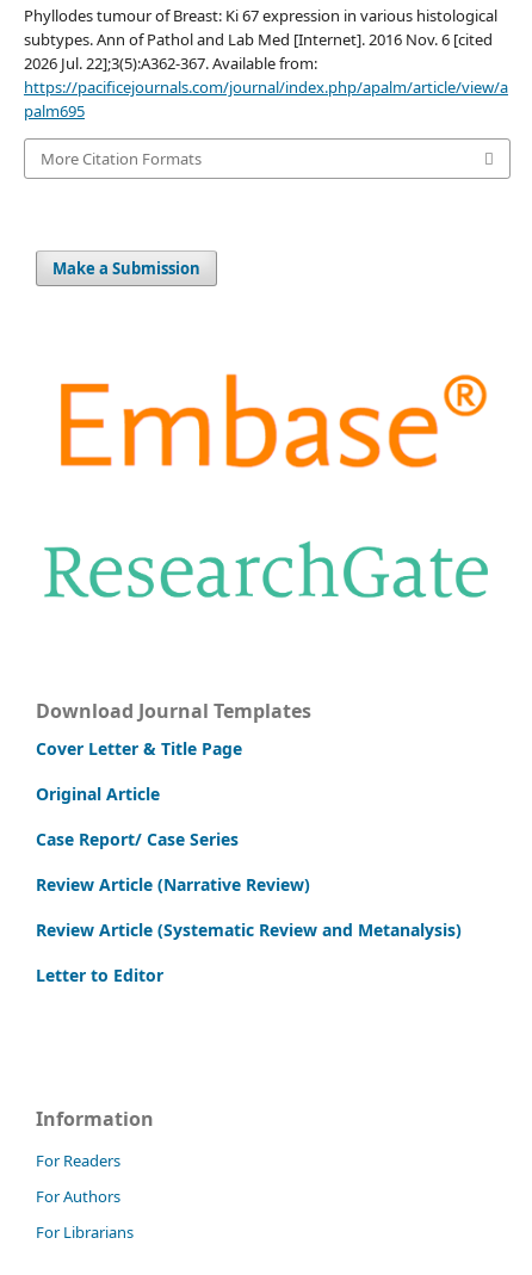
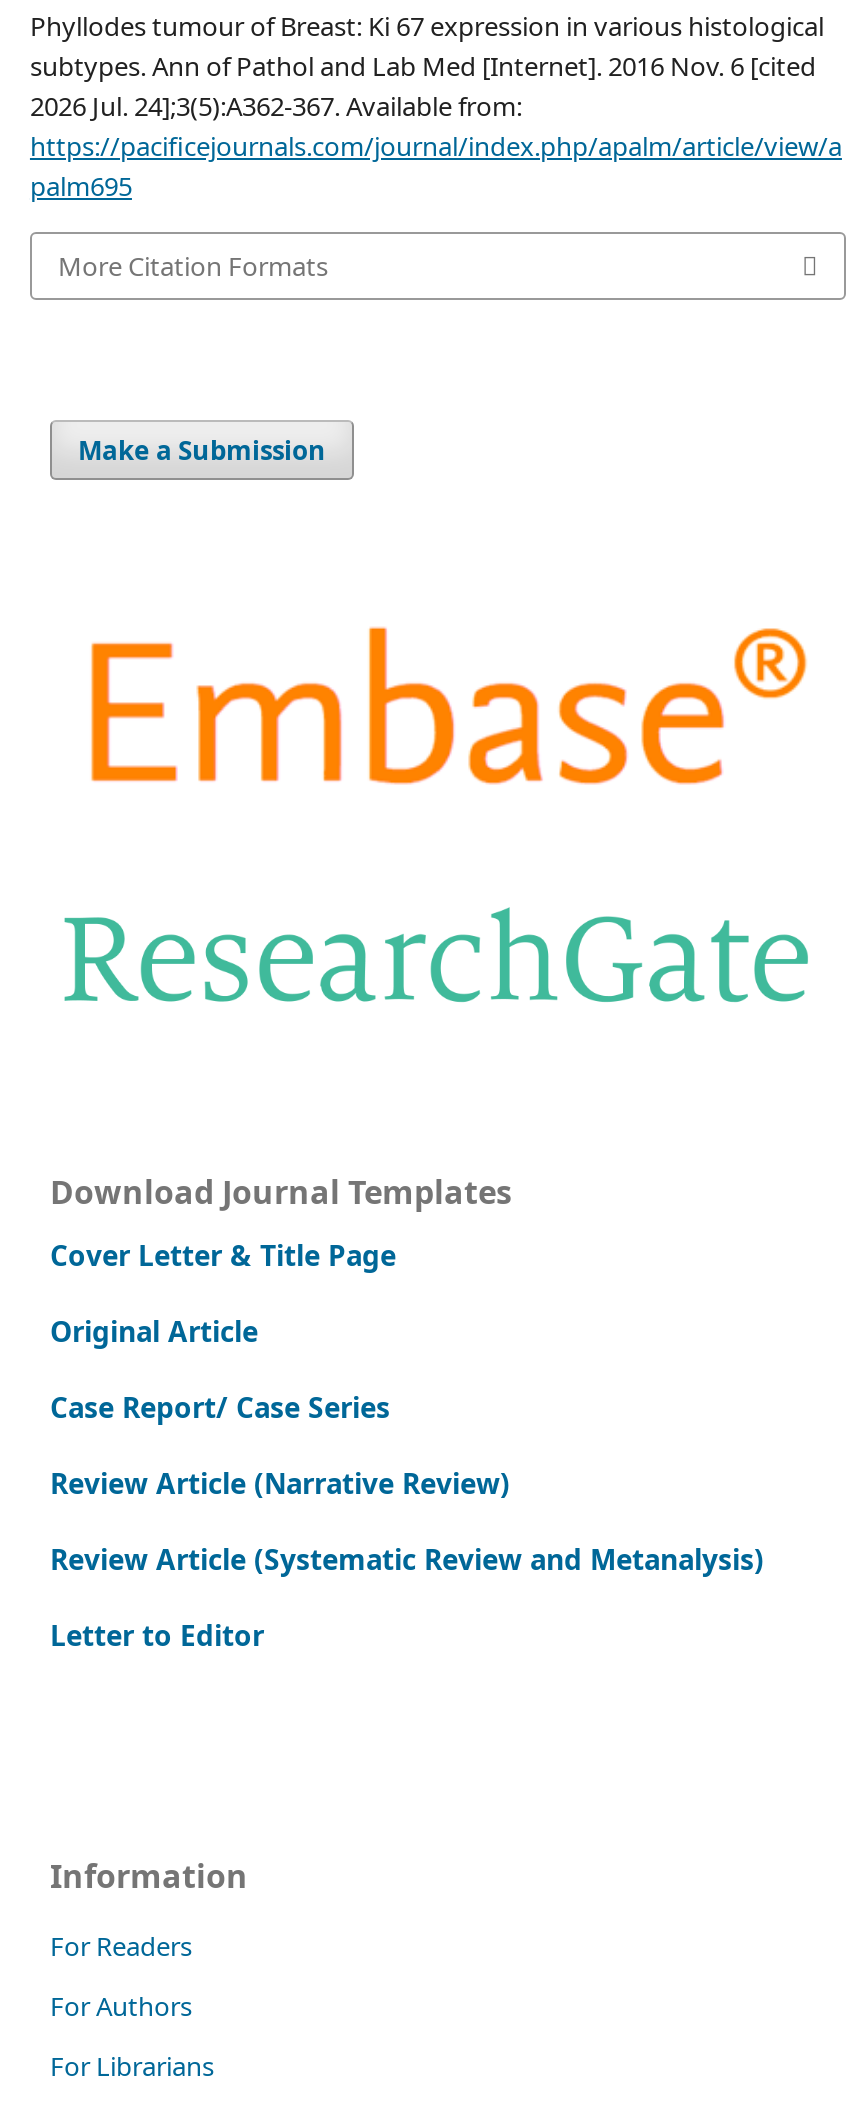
- 2026 Jul. 22];3(5):A362-367. Available from:
+ 2026 Jul. 24];3(5):A362-367. Available from:
